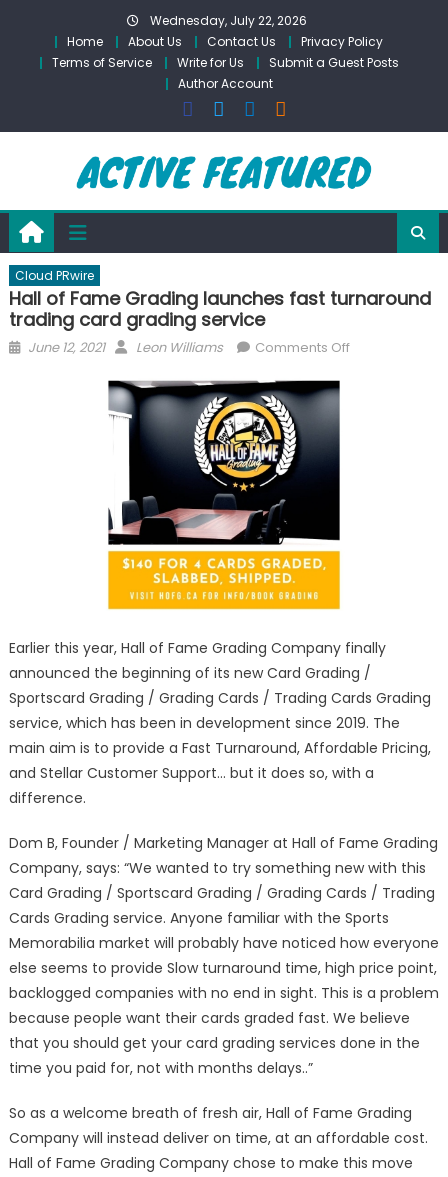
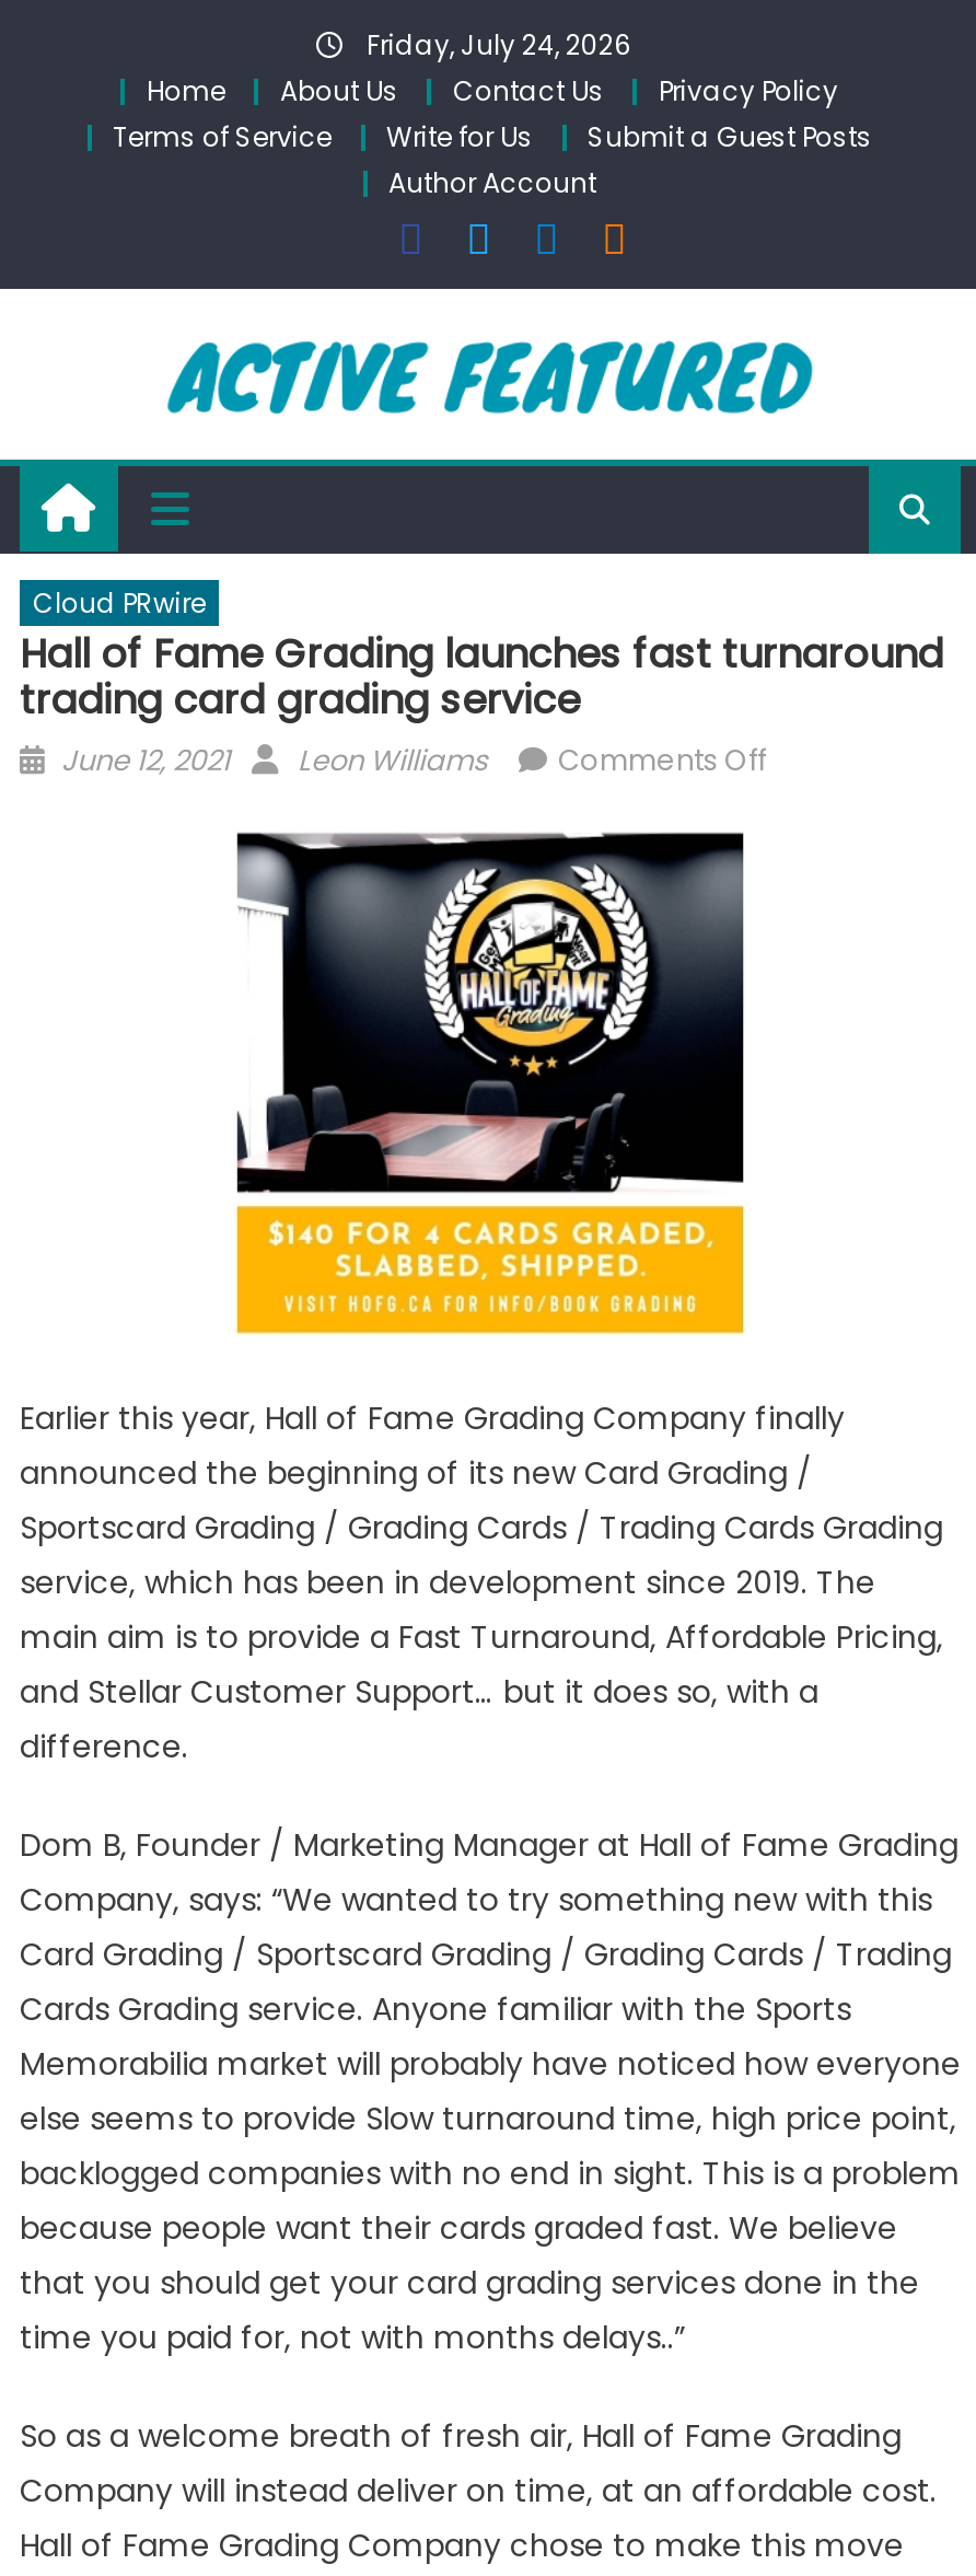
- Wednesday, July 22, 2026
+ Friday, July 24, 2026
